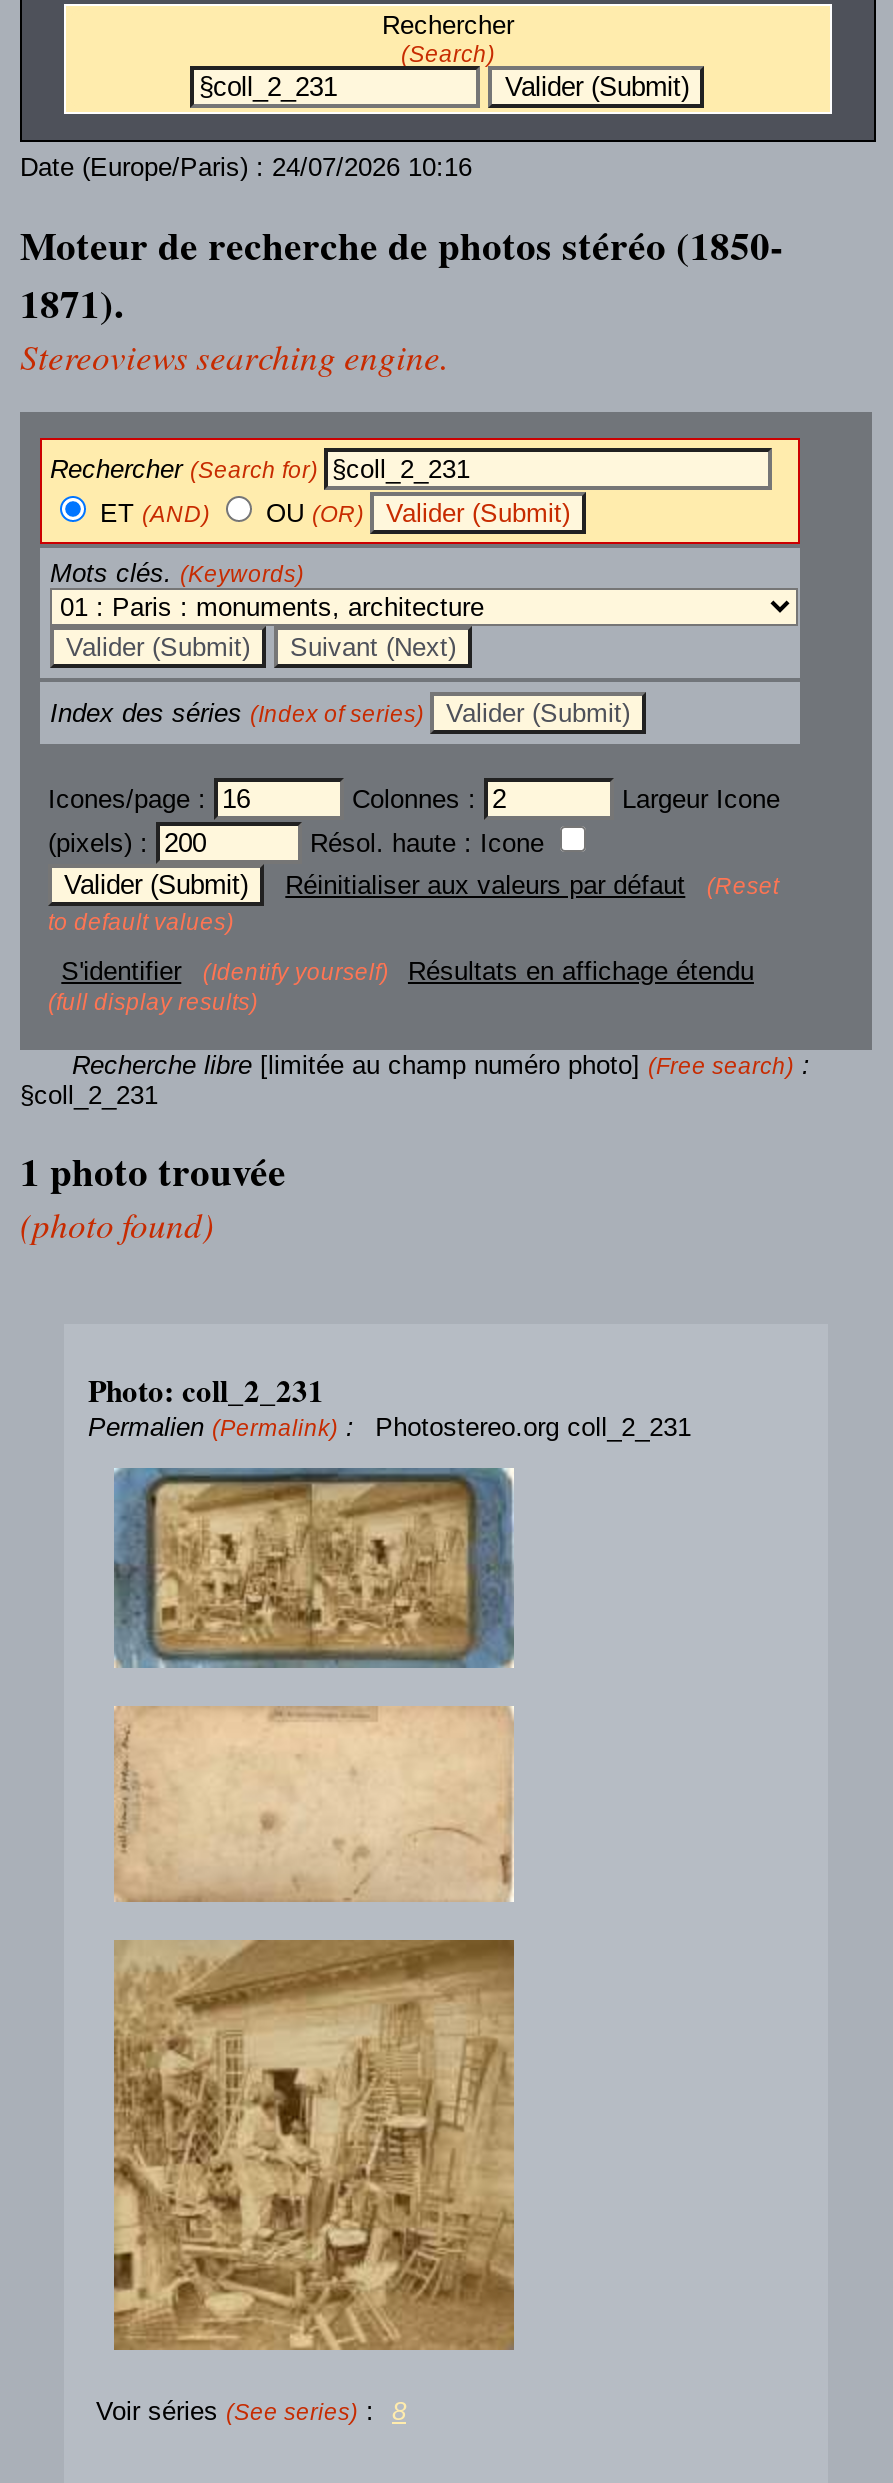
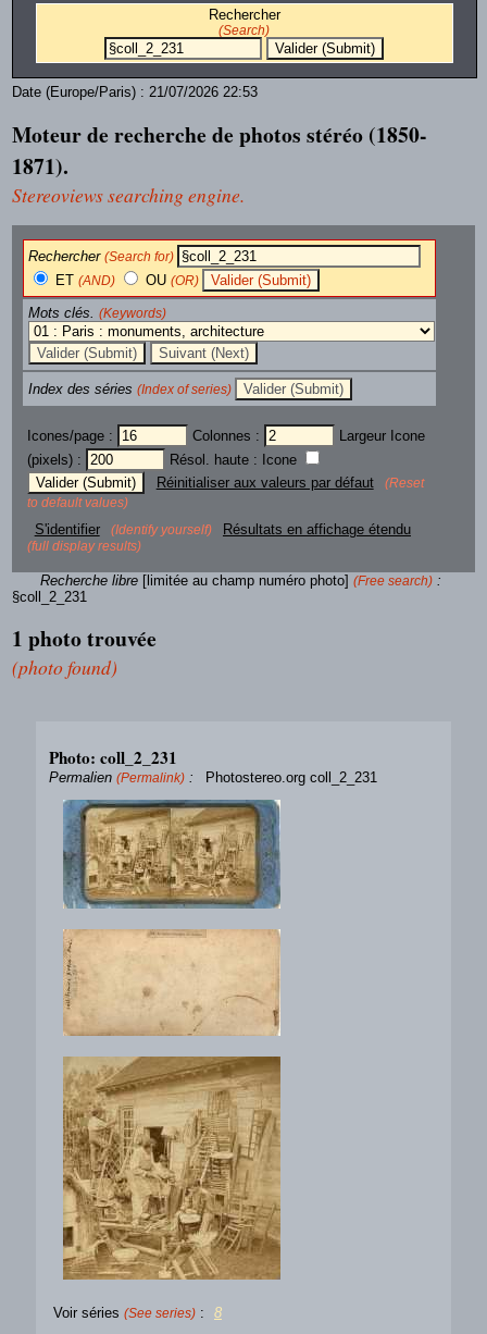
- Date (Europe/Paris) : 24/07/2026 10:16
+ Date (Europe/Paris) : 21/07/2026 22:53
